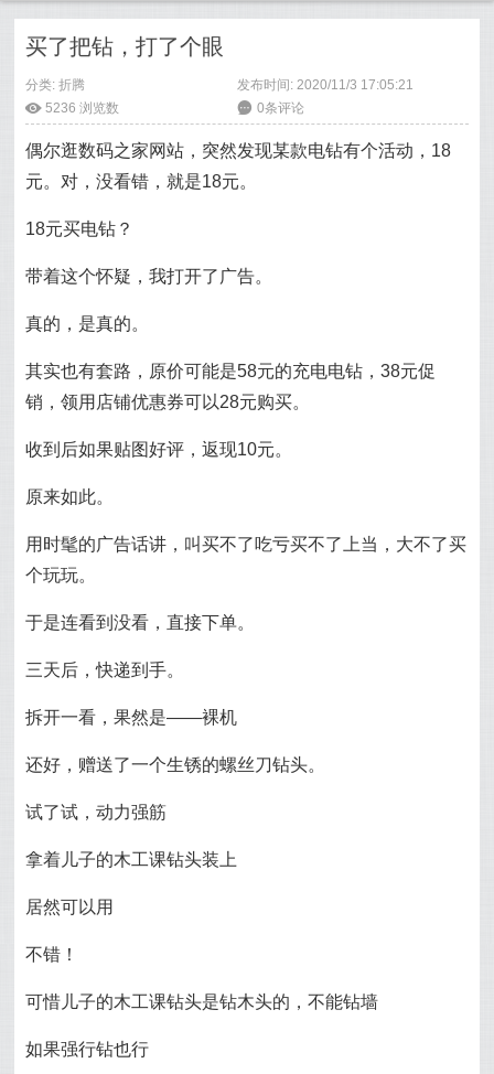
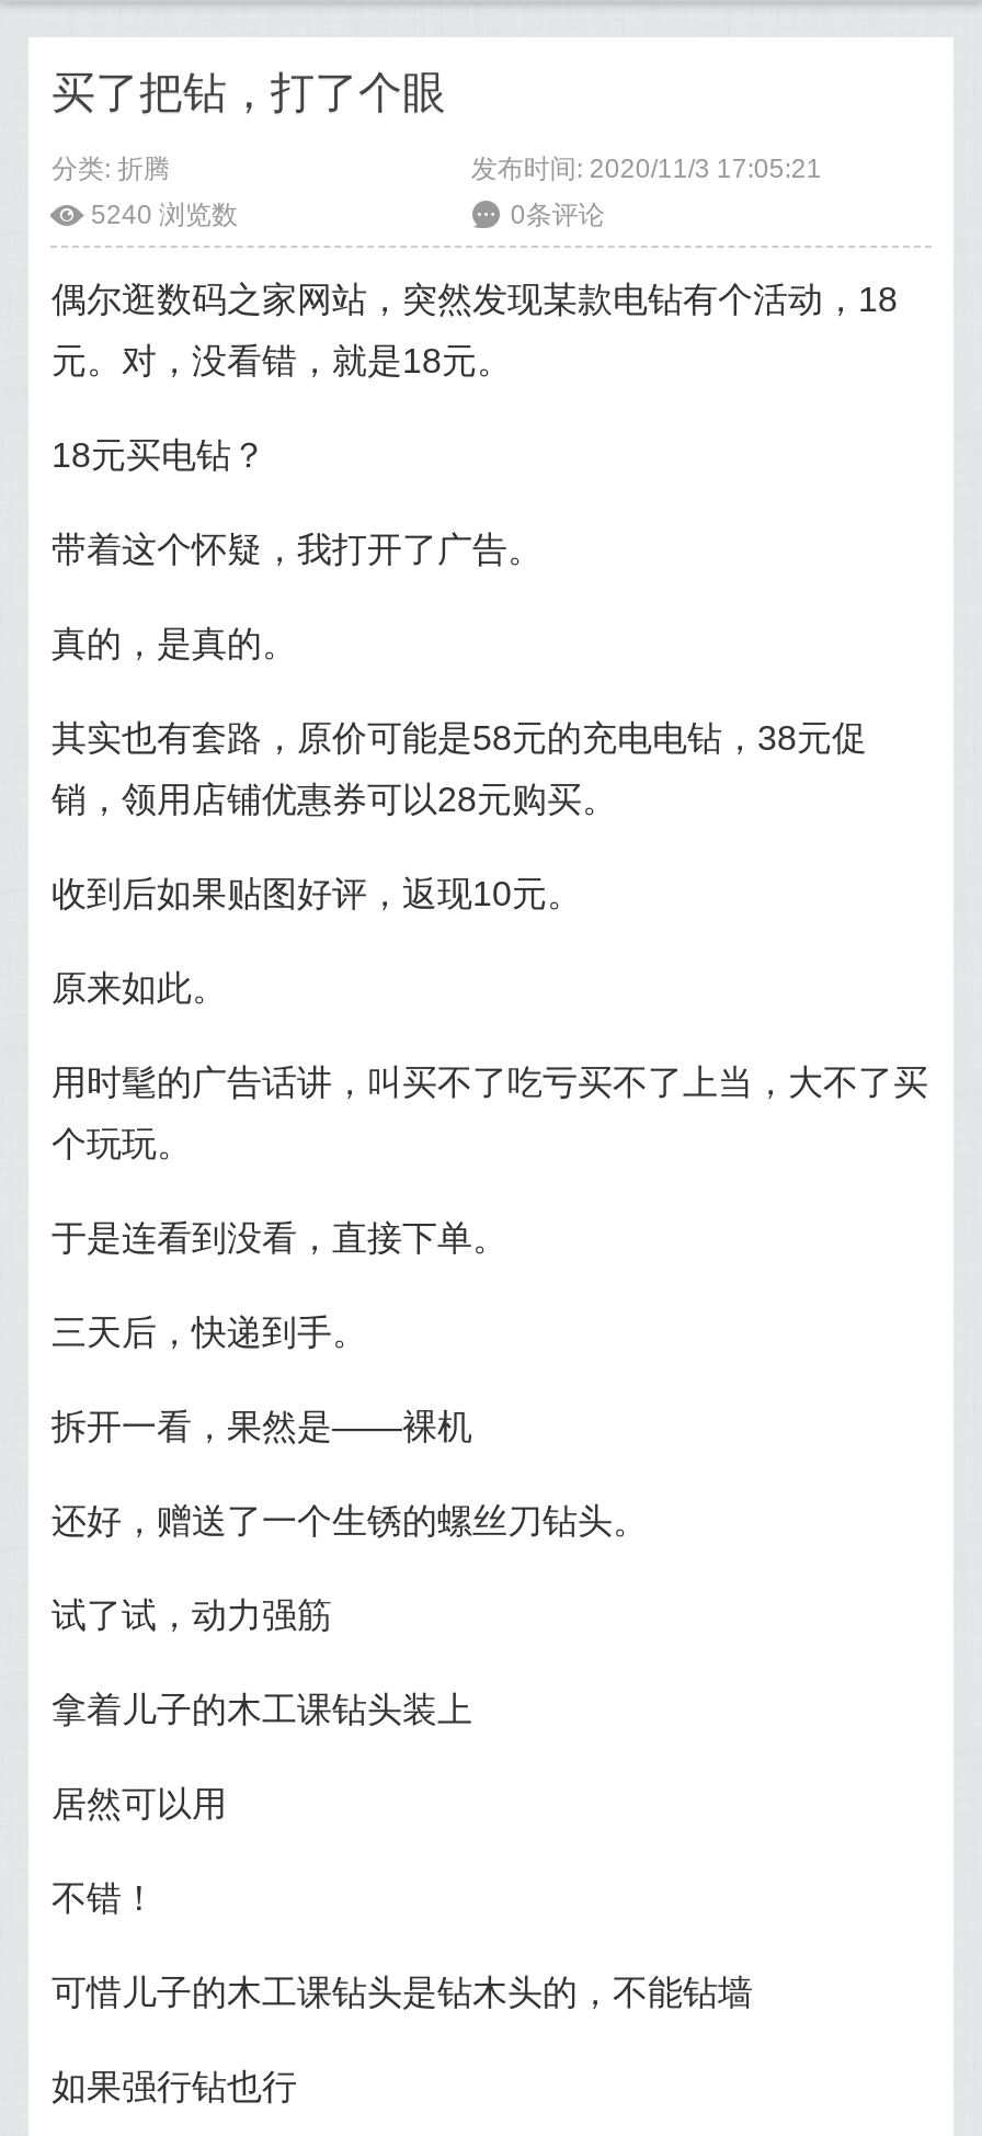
- ė 5236浏览数
+ ė 5240浏览数
